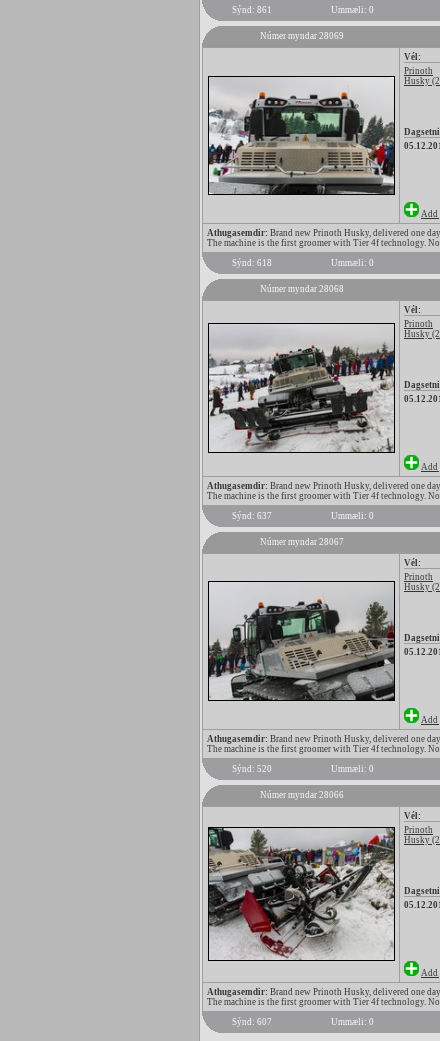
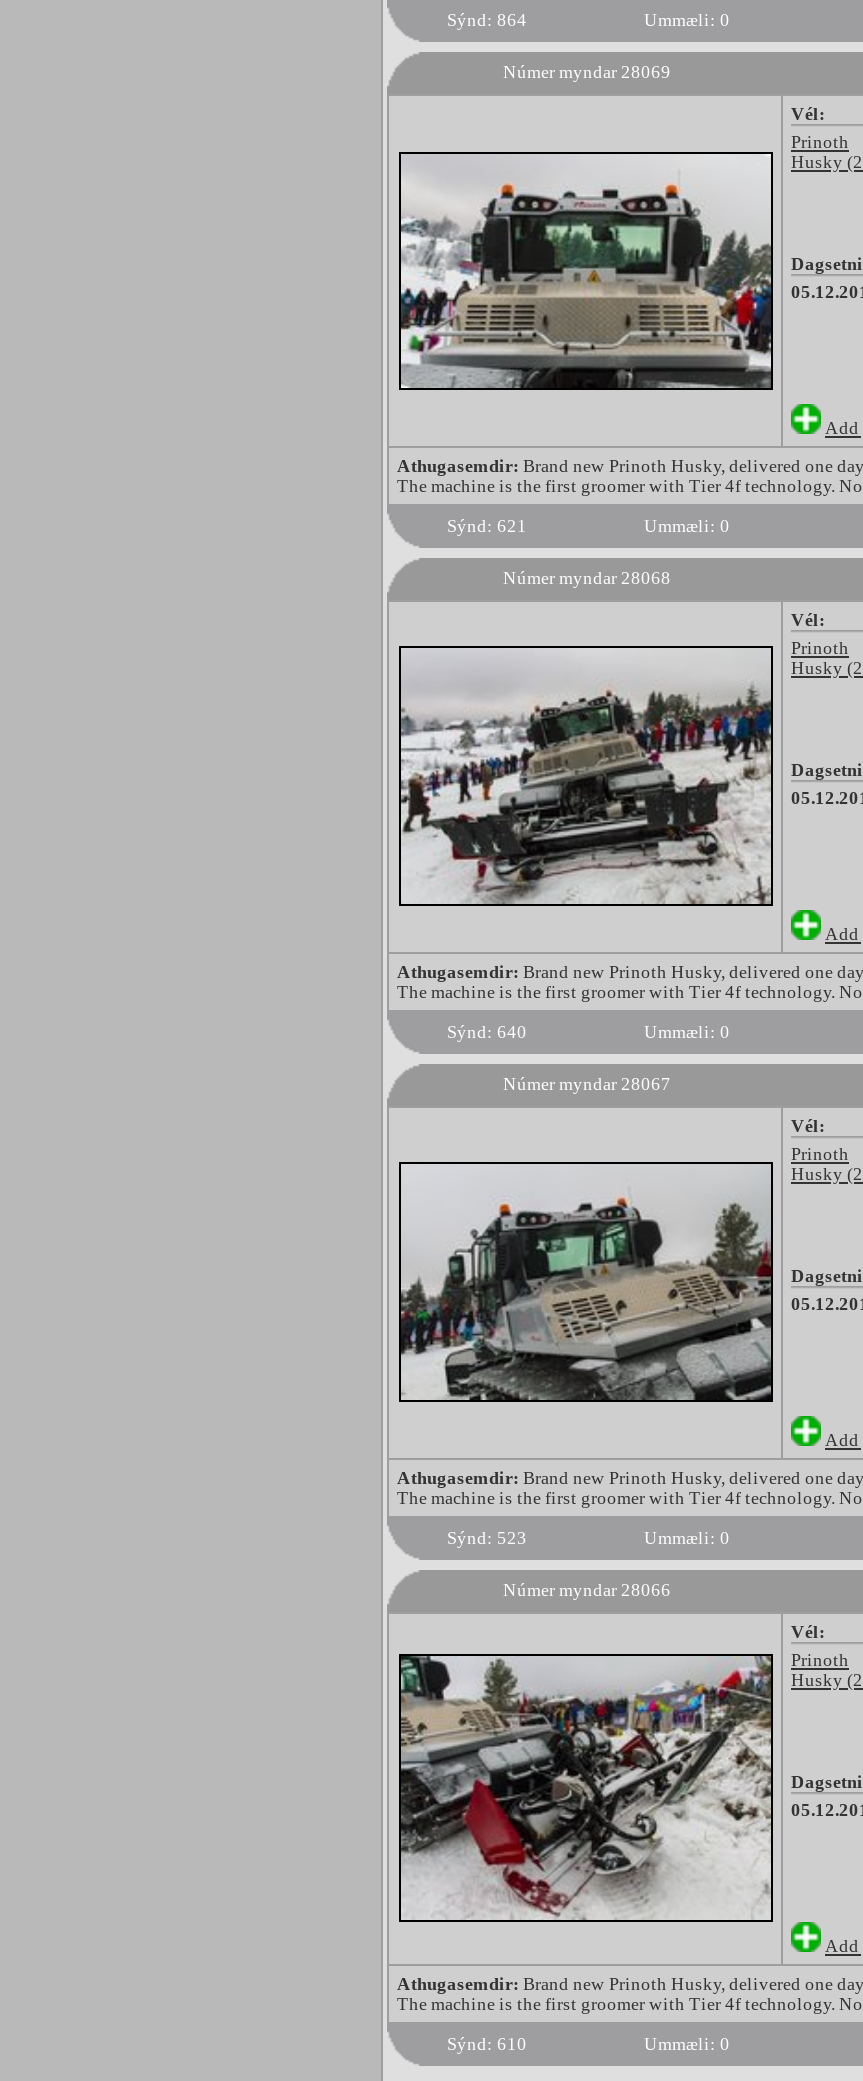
- Sýnd: 861
+ Sýnd: 864

- Sýnd: 618
+ Sýnd: 621

- Sýnd: 637
+ Sýnd: 640

- Sýnd: 520
+ Sýnd: 523

- Sýnd: 607
+ Sýnd: 610
